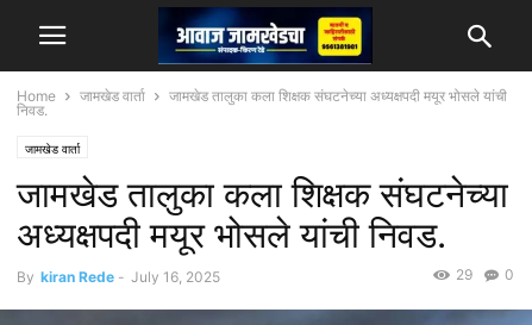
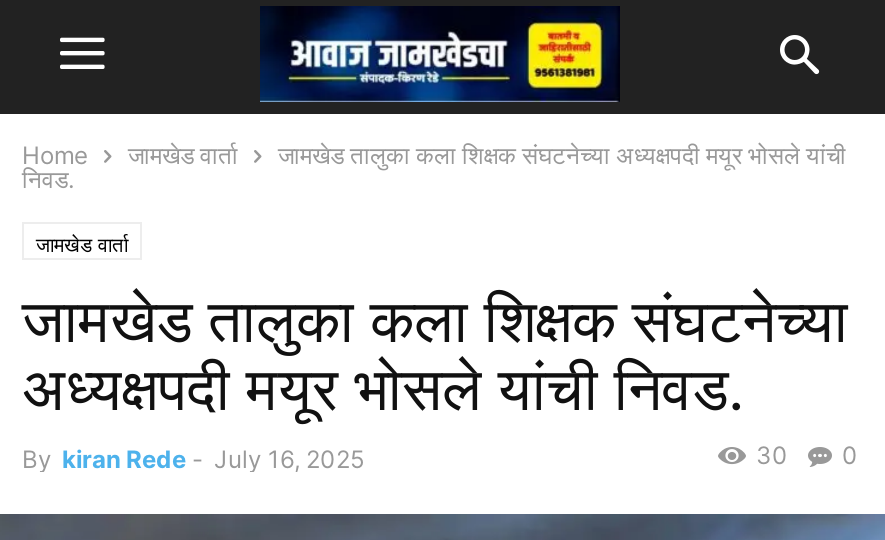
- 29 0
+ 30 0
